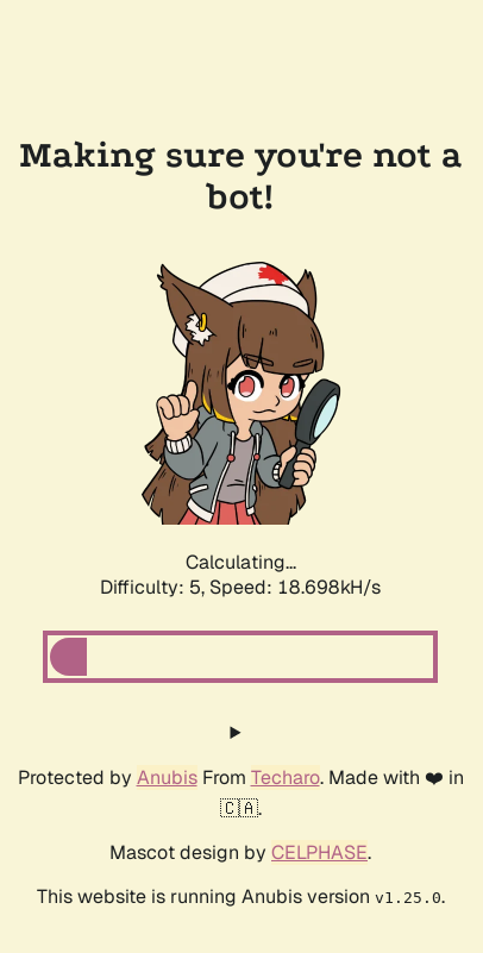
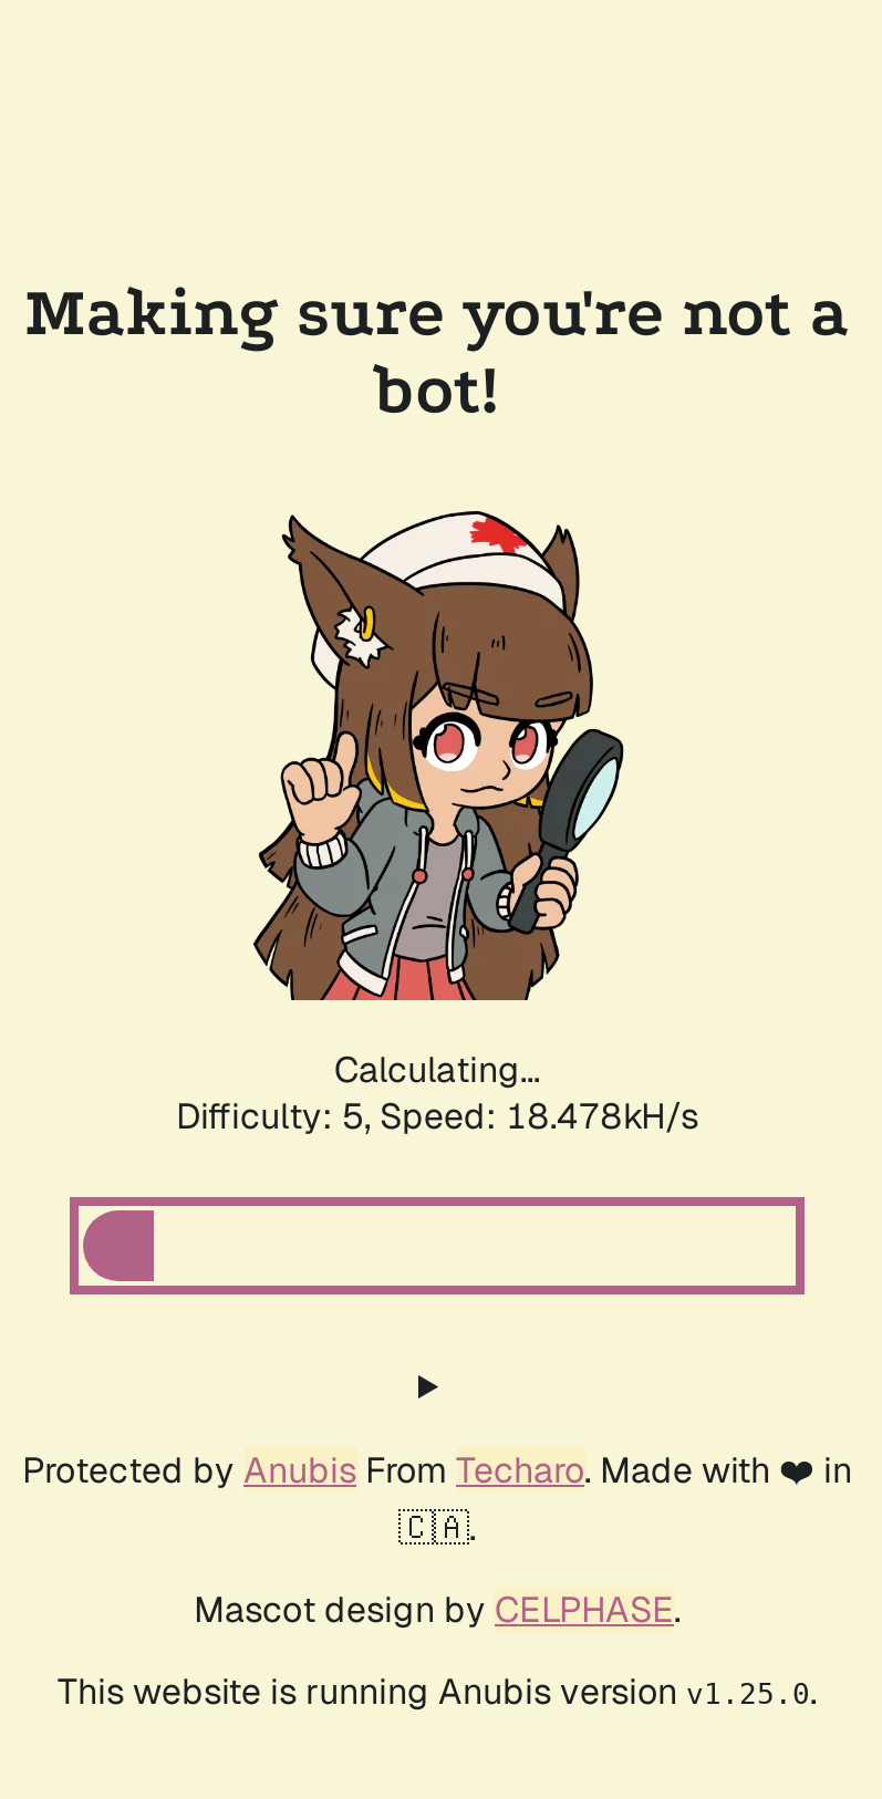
- Difficulty: 5, Speed: 18.698kH/s
+ Difficulty: 5, Speed: 18.478kH/s
